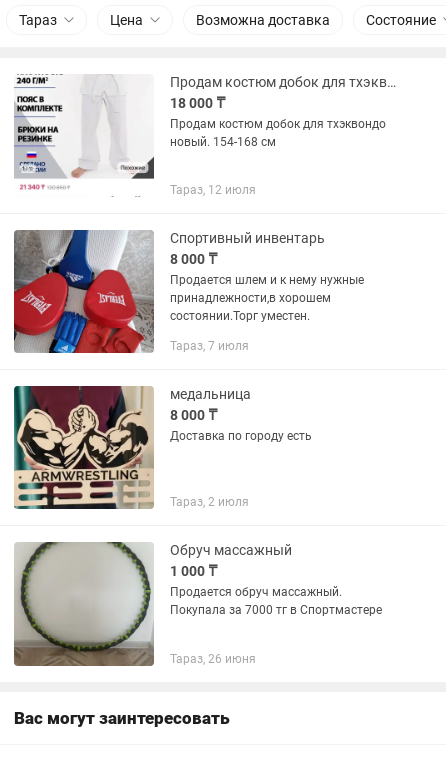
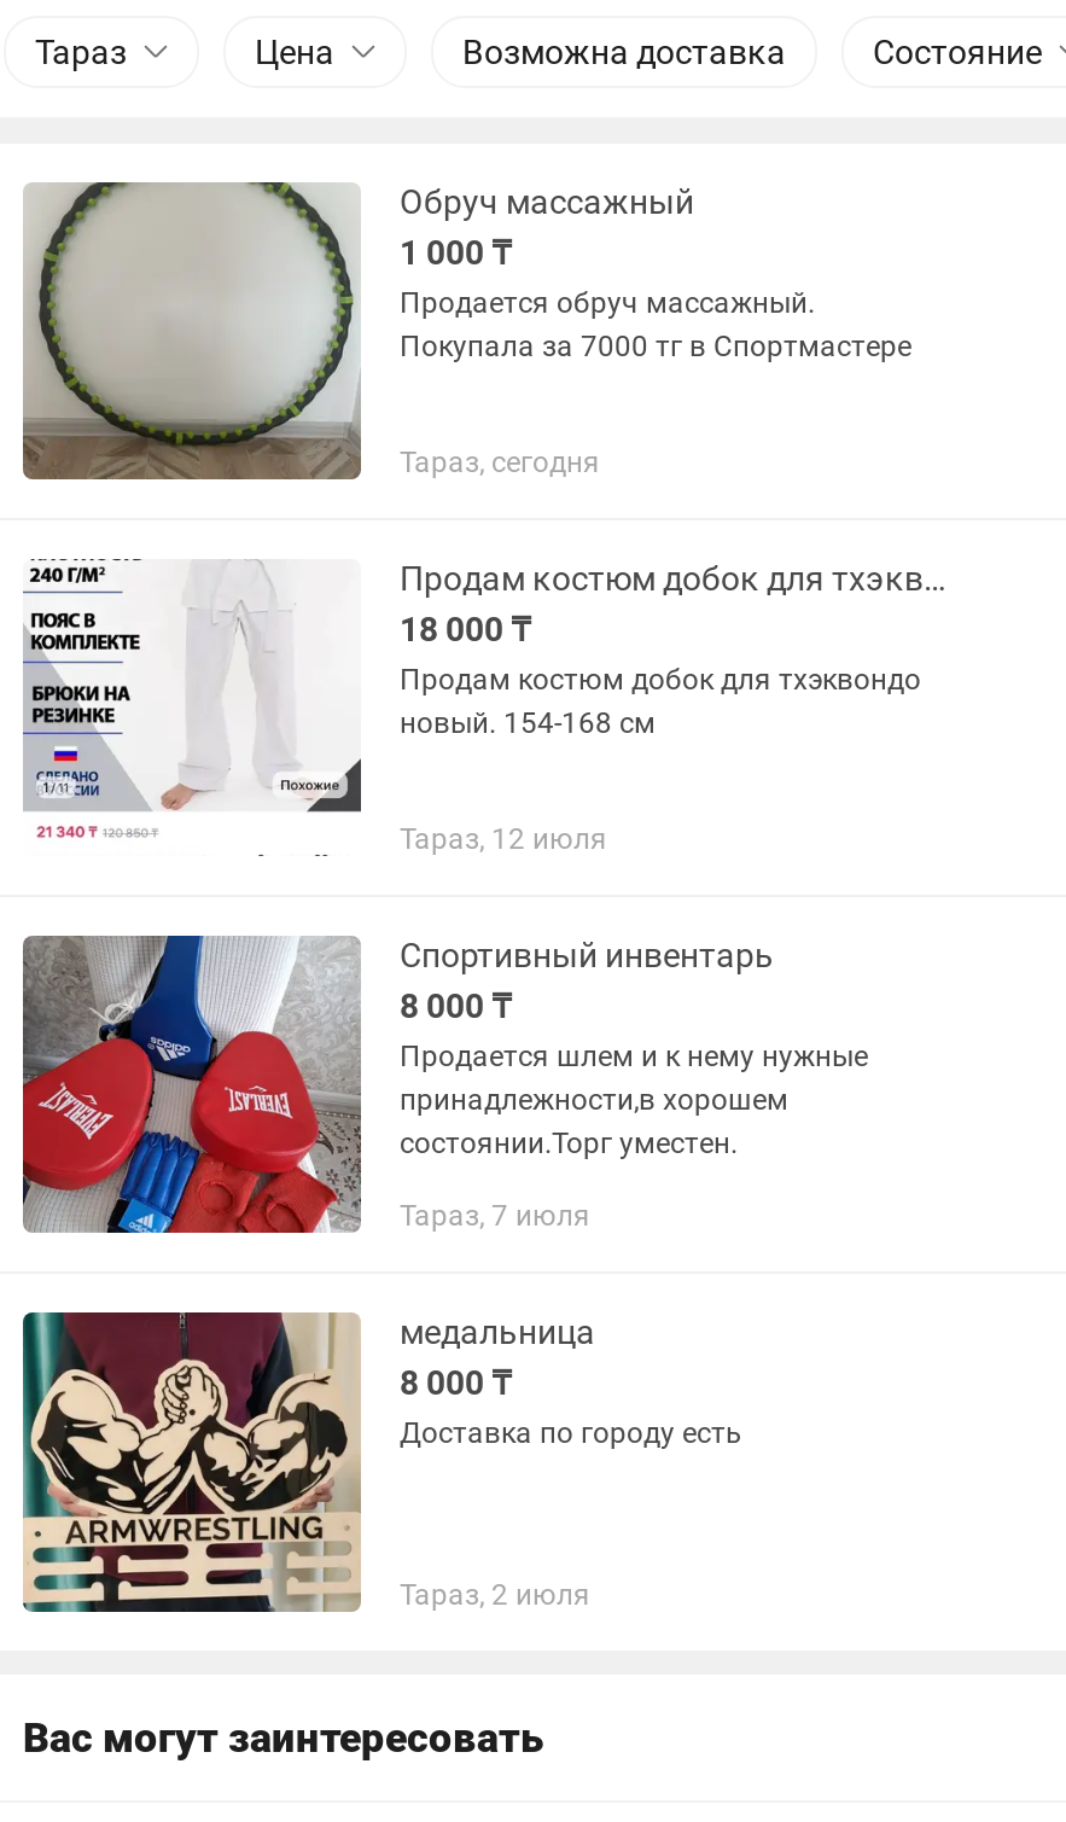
+ Тараз, сегодня

moved down: [image] | 18 000 ₸ | Продам костюм добок для тхэквондо | ... | Доставка по городу есть | Тараз, 2 июля

moved up: [image] | Обруч массажный | 1 000 ₸ | Продается обруч массажный. | Покупала за 7000 тг в Спортмастере

- Тараз, 26 июня
